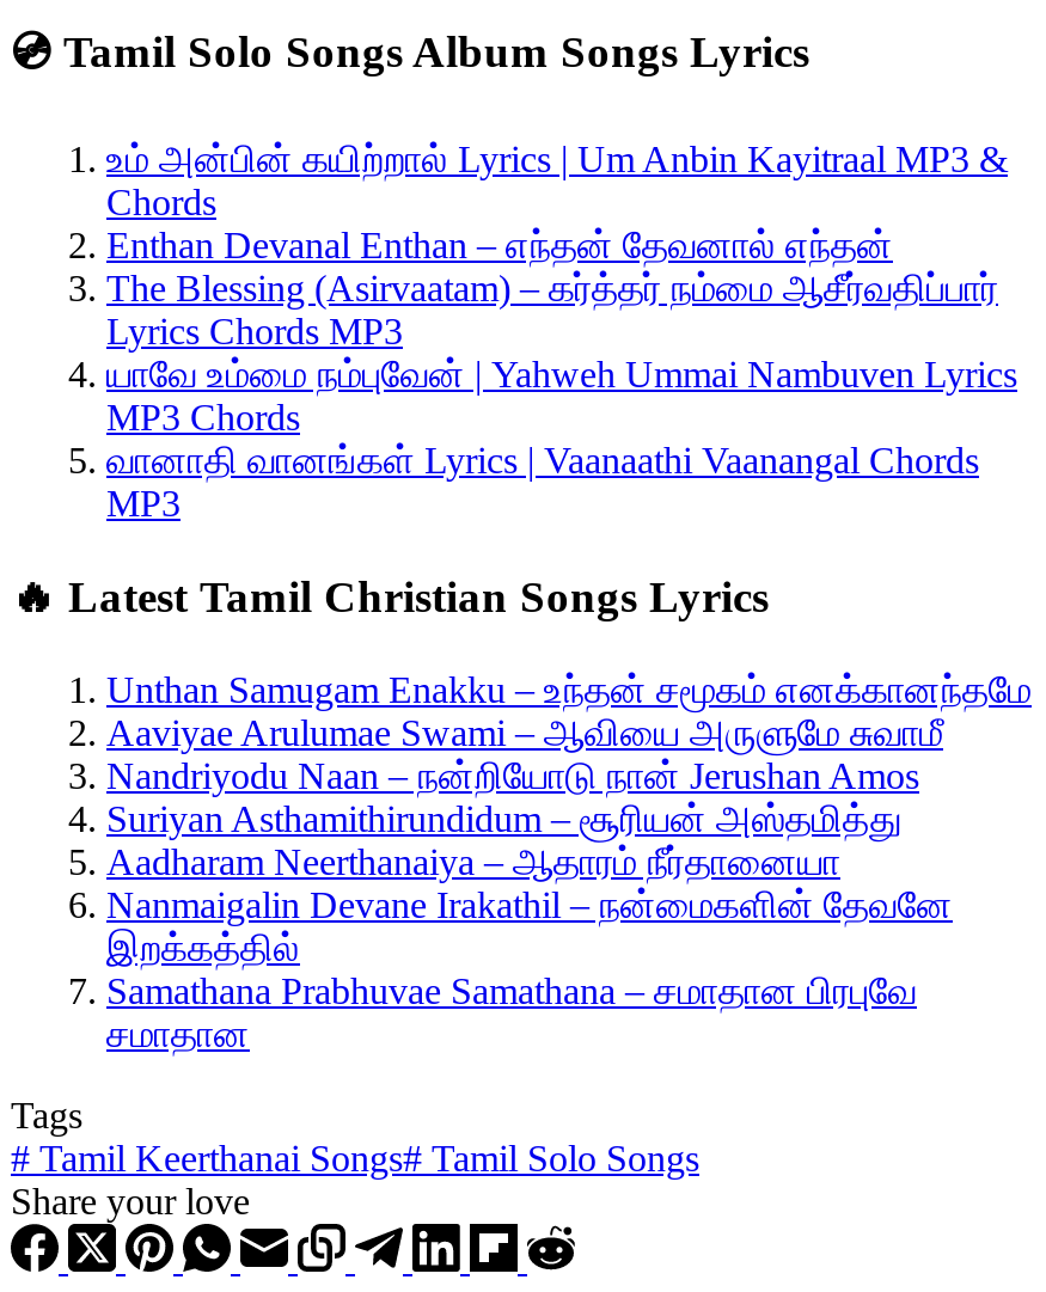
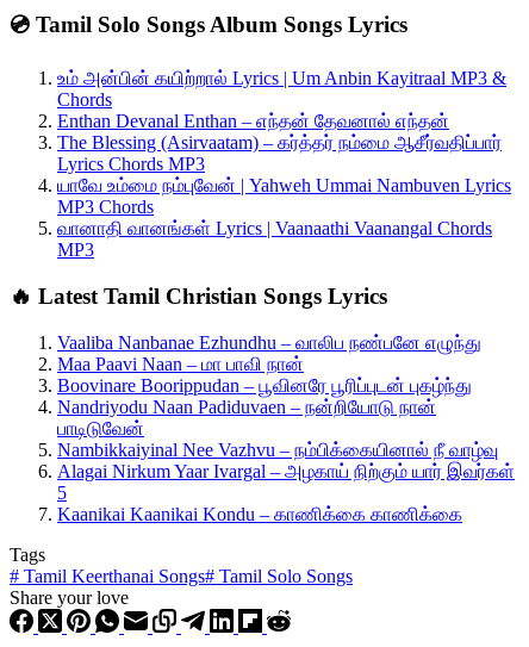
- Unthan Samugam Enakku – உந்தன் சமூகம் எனக்கானந்தமே
- Aaviyae Arulumae Swami – ஆவியை அருளுமே சுவாமீ
- Nandriyodu Naan – நன்றியோடு நான் Jerushan Amos
- Suriyan Asthamithirundidum – சூரியன் அஸ்தமித்து
- Aadharam Neerthanaiya – ஆதாரம் நீர்தானையா
- Nanmaigalin Devane Irakathil – நன்மைகளின் தேவனே
- இறக்கத்தில்
- Samathana Prabhuvae Samathana – சமாதான பிரபுவே
- சமாதான
+ Vaaliba Nanbanae Ezhundhu – வாலிப நண்பனே எழுந்து
+ Maa Paavi Naan – மா பாவி நான்
+ Boovinare Boorippudan – பூவினரே பூரிப்புடன் புகழ்ந்து
+ Nandriyodu Naan Padiduvaen – நன்றியோடு நான்
+ பாடிடுவேன்
+ Nambikkaiyinal Nee Vazhvu – நம்பிக்கையினால் நீ வாழ்வு
+ Alagai Nirkum Yaar Ivargal – அழகாய் நிற்கும் யார் இவர்கள்
+ 5
+ Kaanikai Kaanikai Kondu – காணிக்கை காணிக்கை
